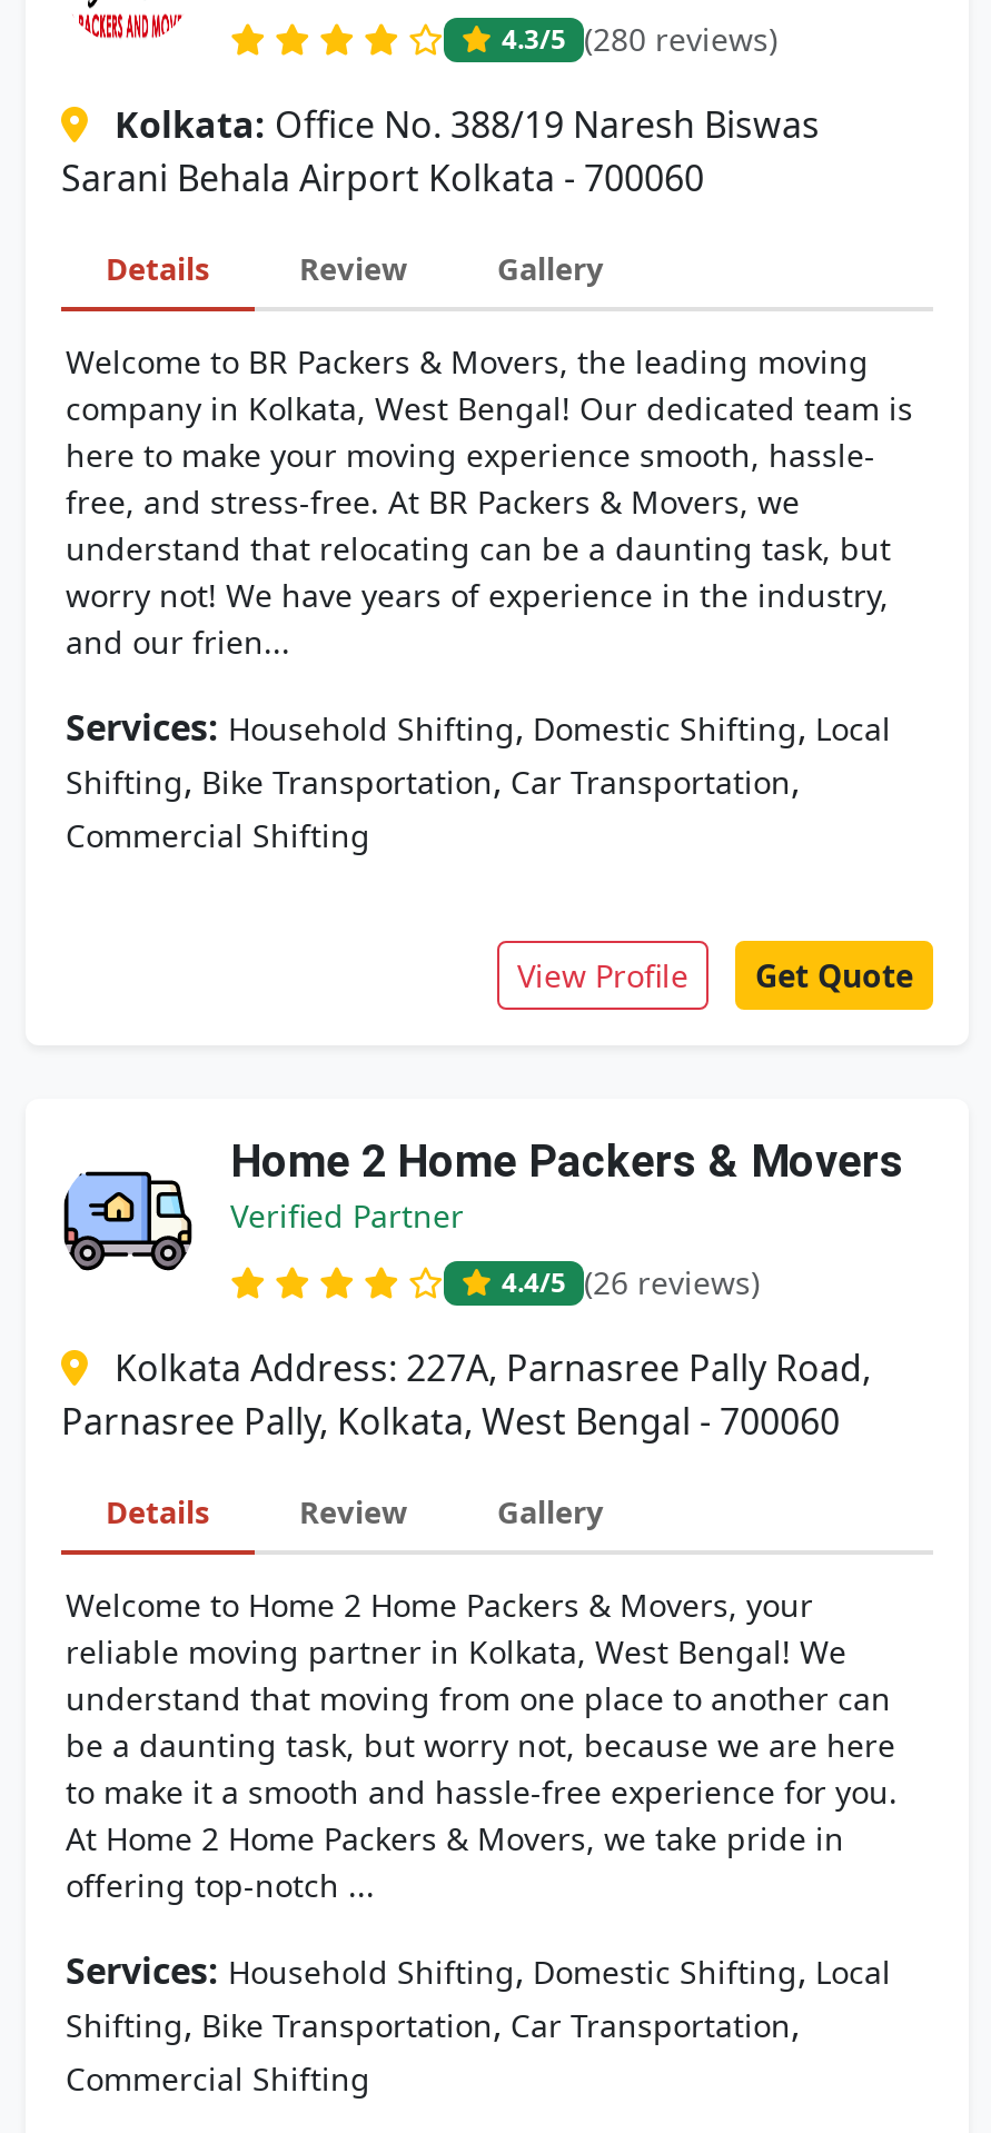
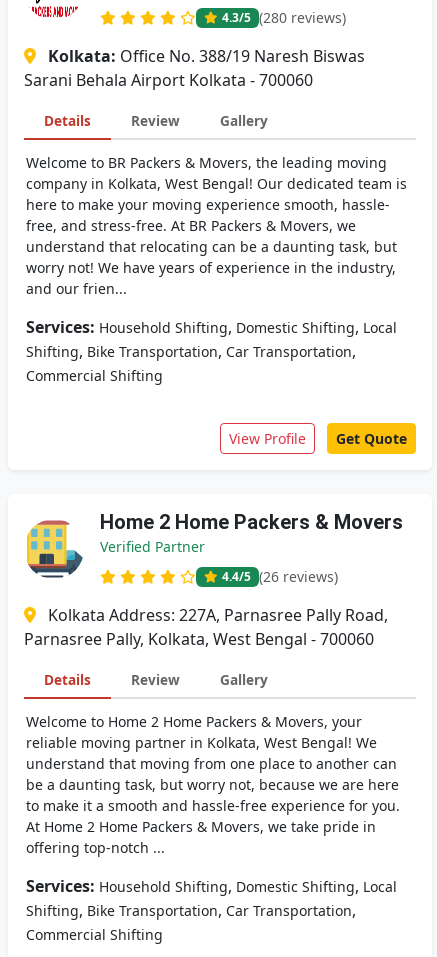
- [image]
+ [image]
